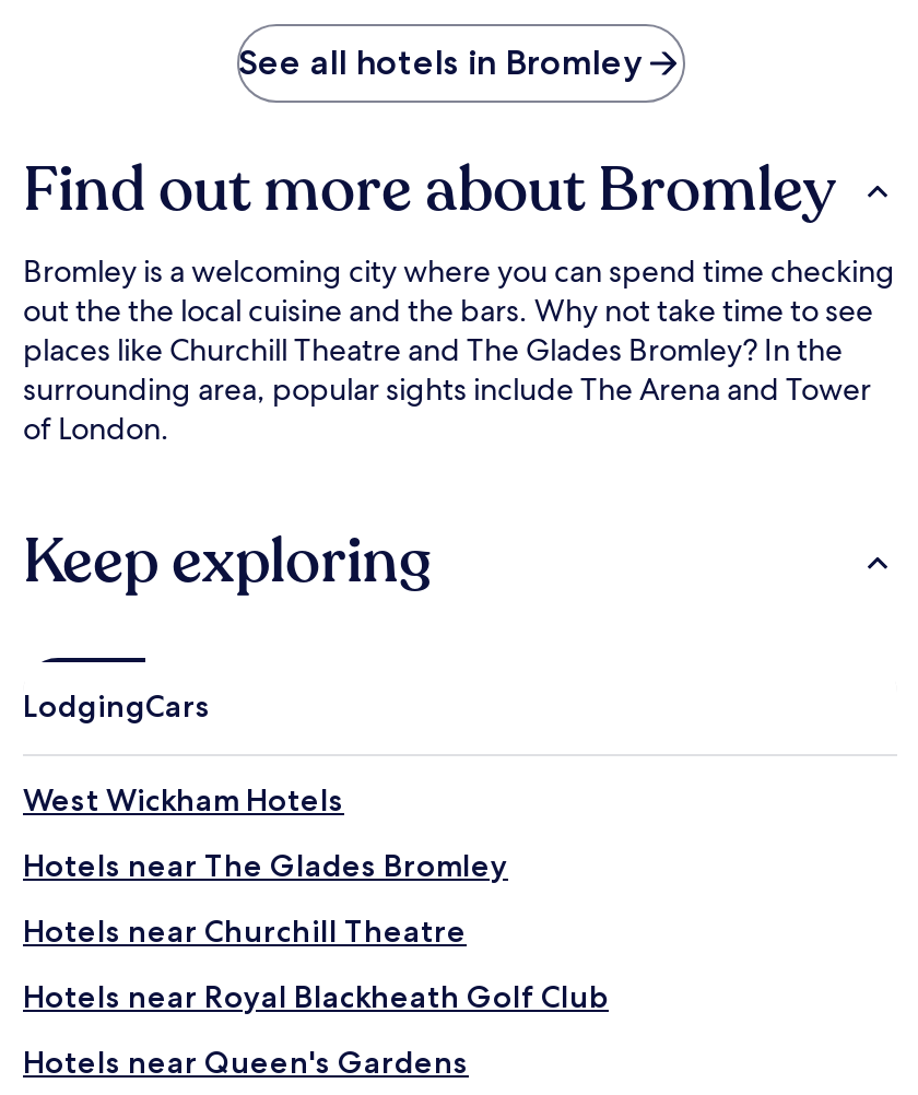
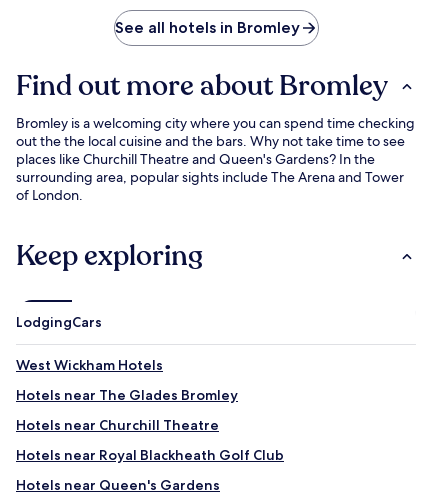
- places like Churchill Theatre and The Glades Bromley? In the
+ places like Churchill Theatre and Queen's Gardens? In the
